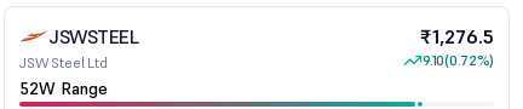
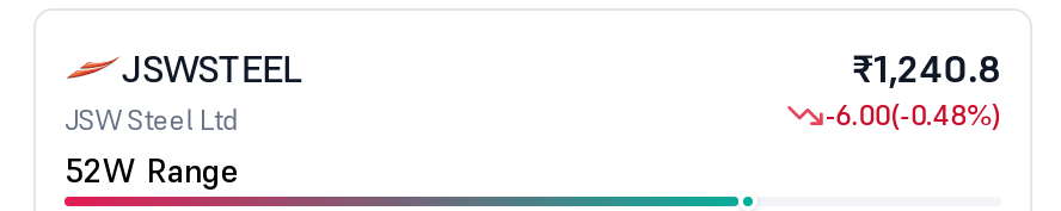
- ₹1,276.5
+ ₹1,240.8

- 9.10(0.72%)
+ -6.00(-0.48%)
